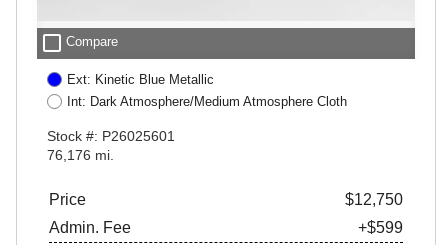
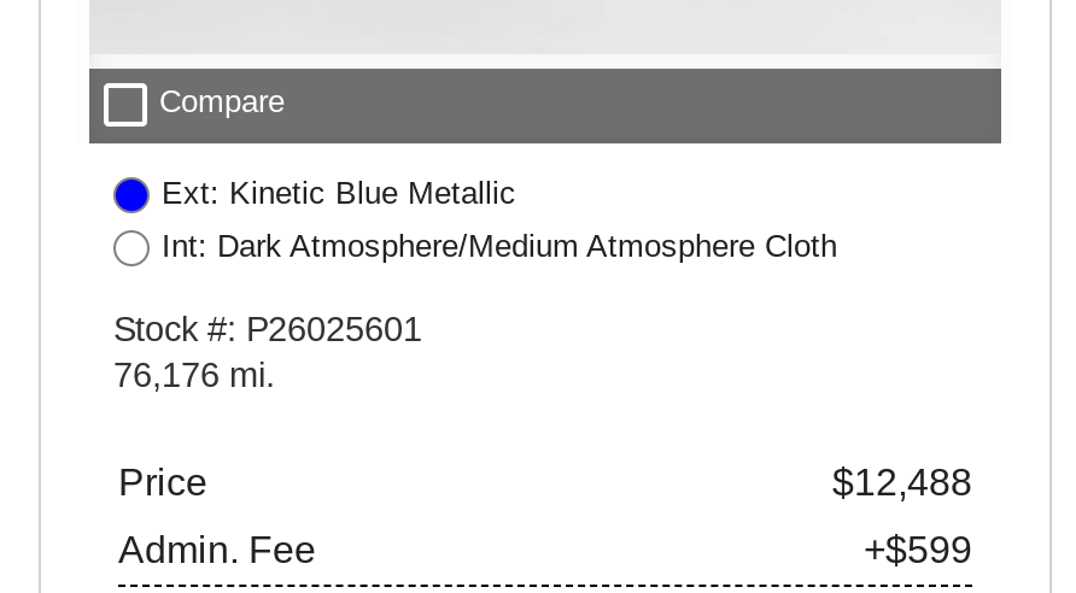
- $12,750
+ $12,488
